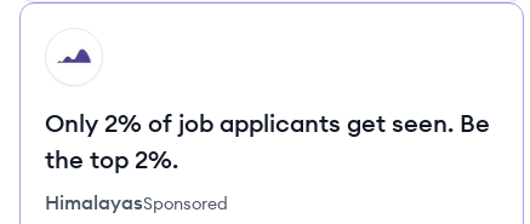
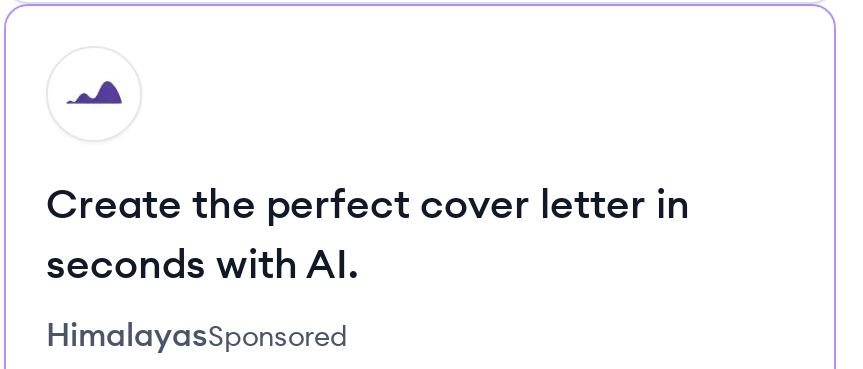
- Only 2% of job applicants get seen. Be
- the top 2%.
+ Create the perfect cover letter in
+ seconds with AI.
